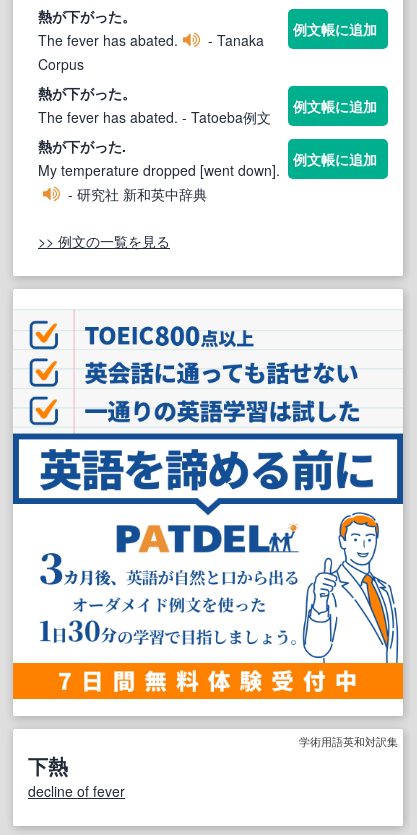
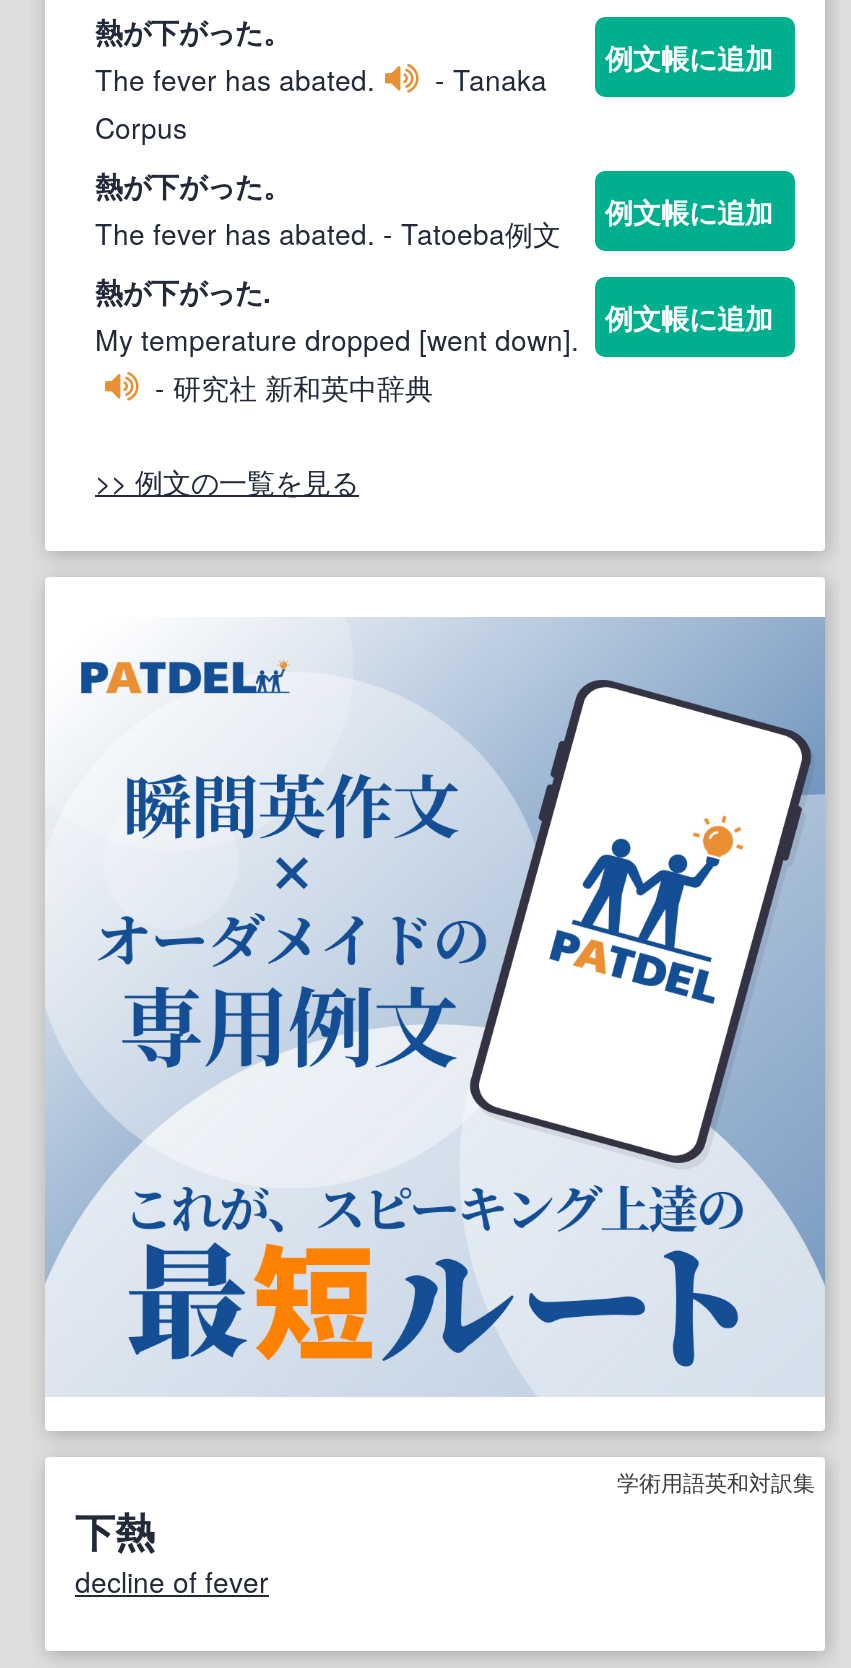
- [image]
+ [image]
